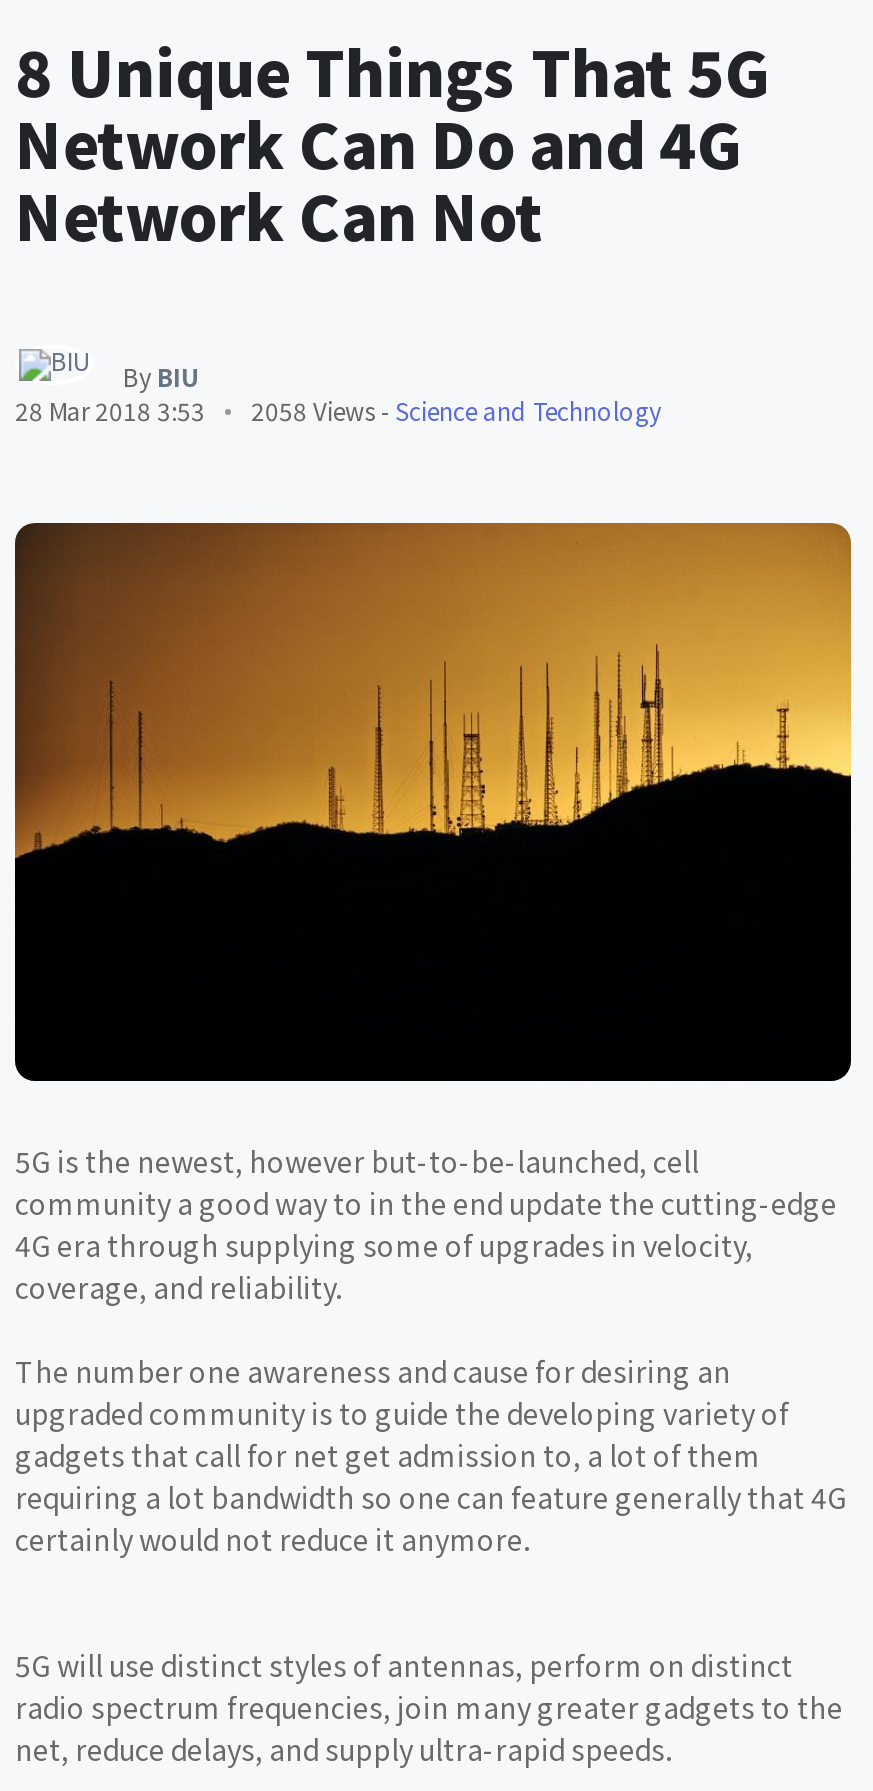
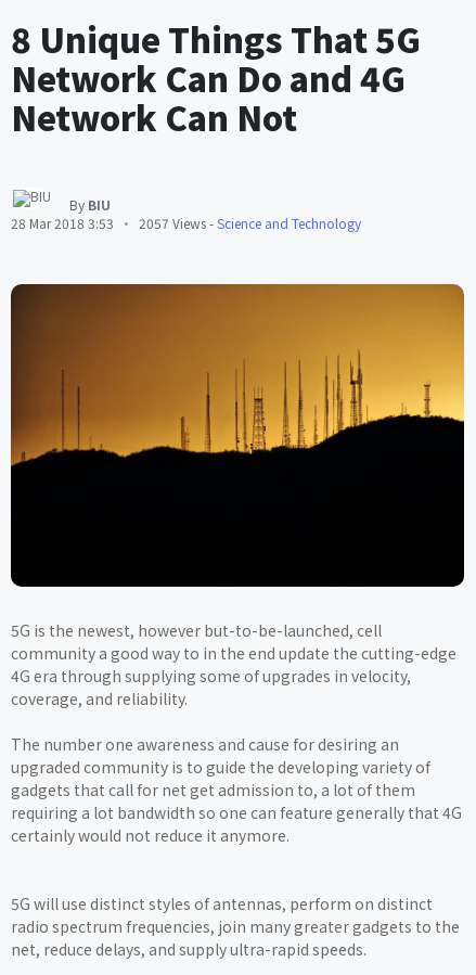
- 2058 Views - Science and Technology
+ 2057 Views - Science and Technology
